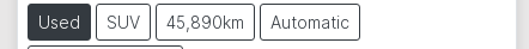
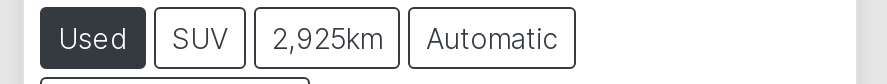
- Used SUV 45,890km Automatic
+ Used SUV 2,925km Automatic
